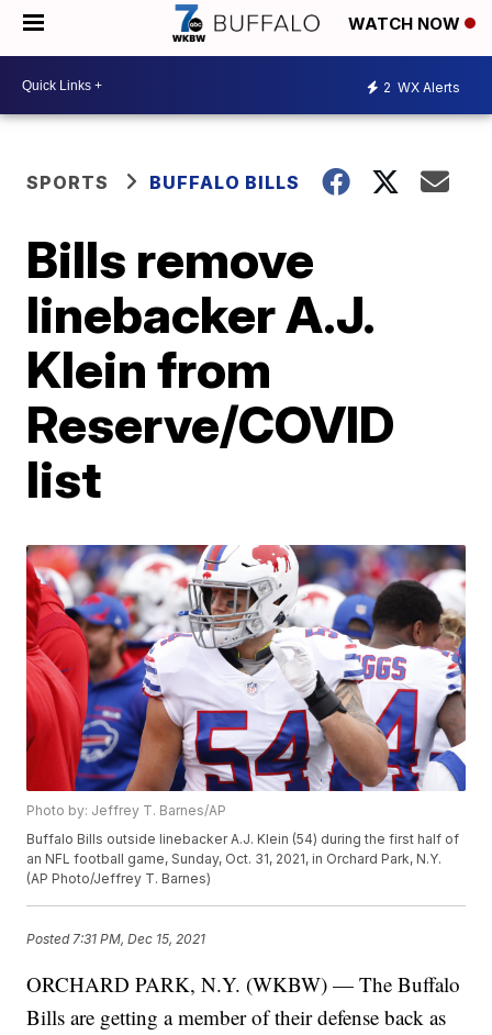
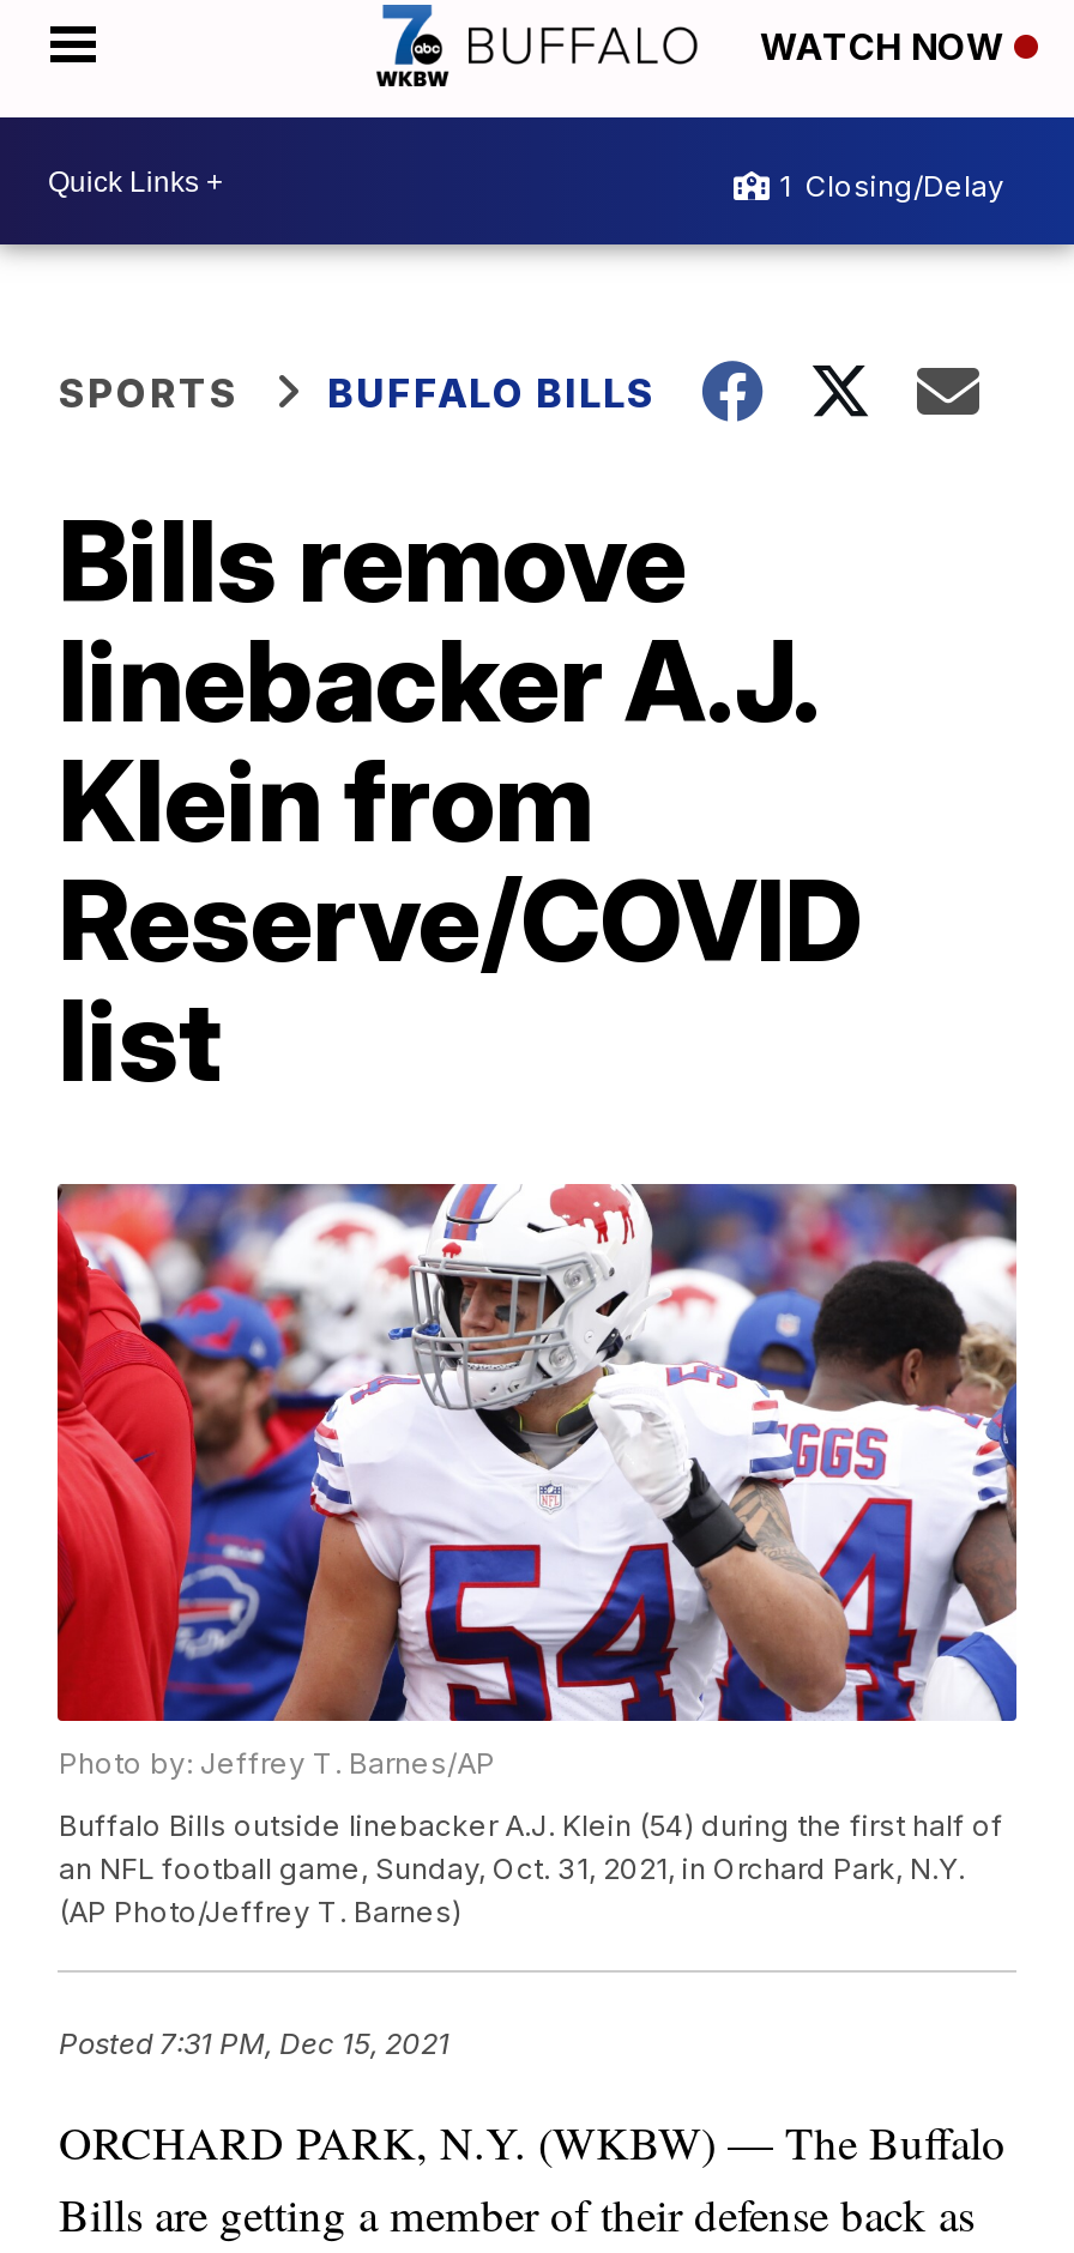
- 2 WX Alerts
+ 1 Closing/Delay
